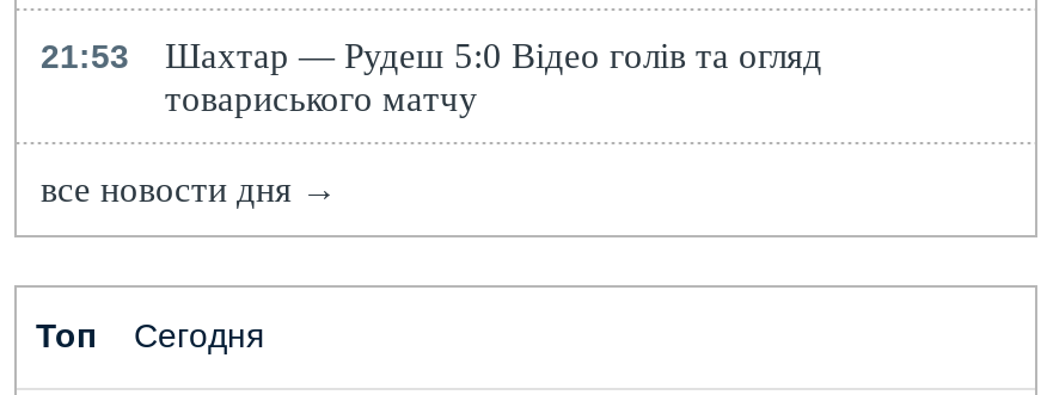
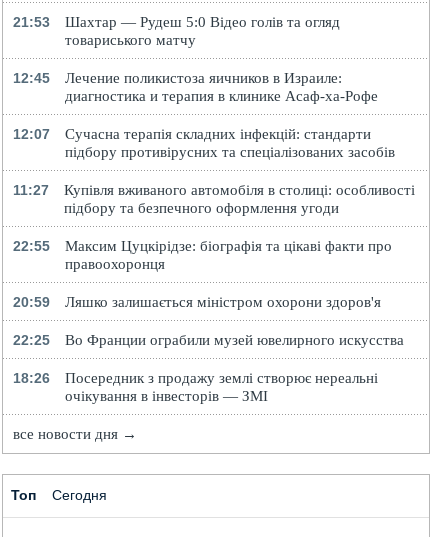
+ 12:45
+ Лечение поликистоза яичников в Израиле:
+ диагностика и терапия в клинике Асаф-ха-Рофе
+ 12:07
+ Сучасна терапія складних інфекцій: стандарти
+ підбору противірусних та спеціалізованих засобів
+ 11:27
+ Купівля вживаного автомобіля в столиці: особливості
+ підбору та безпечного оформлення угоди
+ 22:55
+ Максим Цуцкірідзе: біографія та цікаві факти про
+ правоохоронця
+ 20:59
+ Ляшко залишається міністром охорони здоров'я
+ 22:25
+ Во Франции ограбили музей ювелирного искусства
+ 18:26
+ Посередник з продажу землі створює нереальні
+ очікування в інвесторів — ЗМІ
